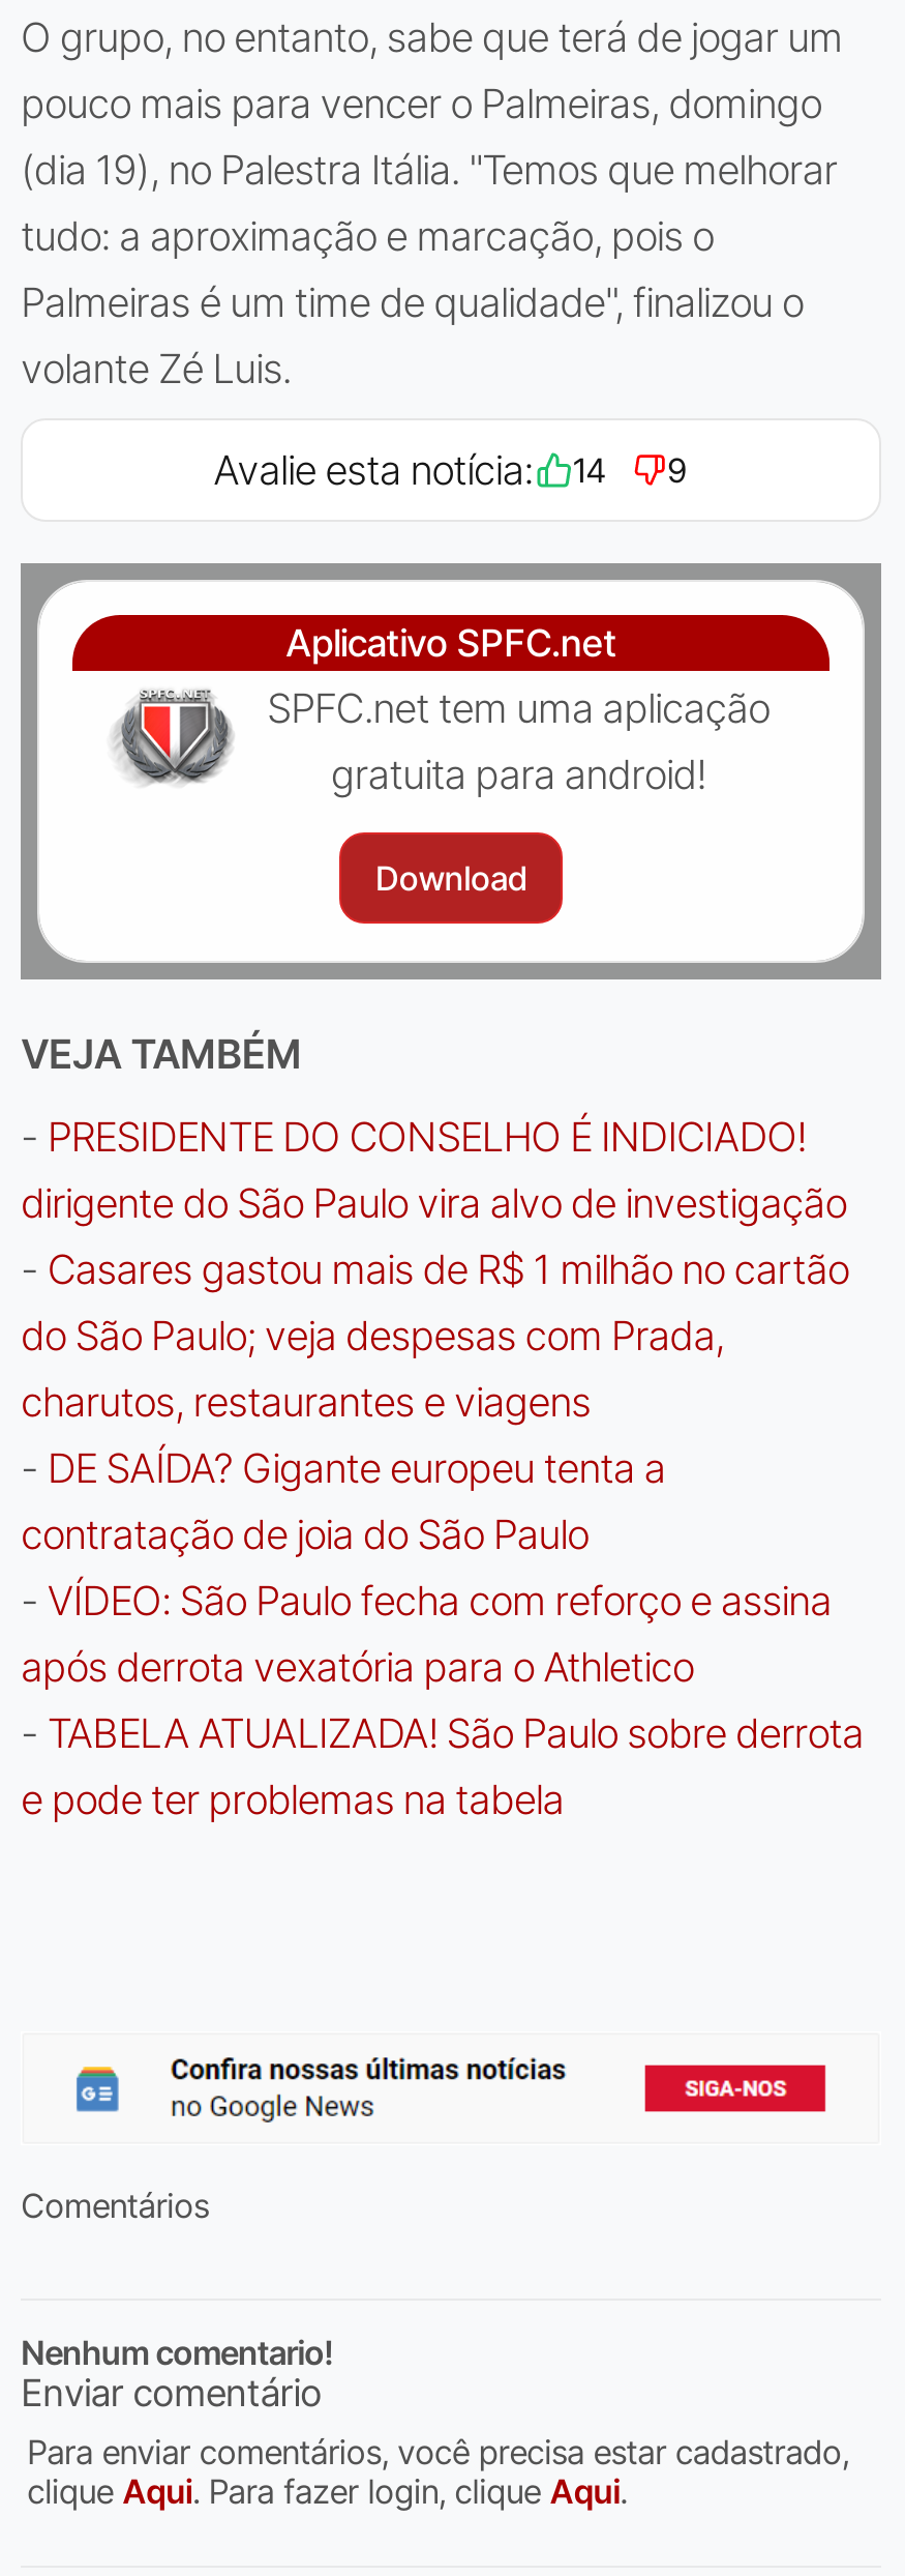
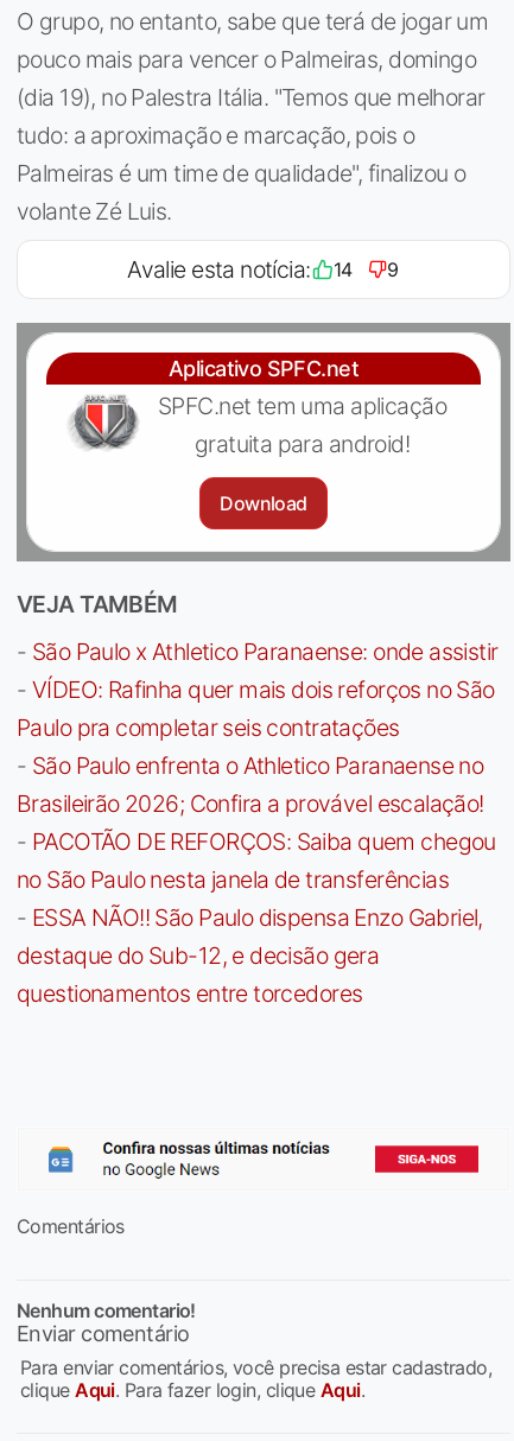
- - PRESIDENTE DO CONSELHO É INDICIADO!
- dirigente do São Paulo vira alvo de investigação
- - Casares gastou mais de R$ 1 milhão no cartão
- do São Paulo; veja despesas com Prada,
- charutos, restaurantes e viagens
- - DE SAÍDA? Gigante europeu tenta a
- contratação de joia do São Paulo
- - VÍDEO: São Paulo fecha com reforço e assina
- após derrota vexatória para o Athletico
- - TABELA ATUALIZADA! São Paulo sobre derrota
- e pode ter problemas na tabela
+ - São Paulo x Athletico Paranaense: onde assistir
+ - VÍDEO: Rafinha quer mais dois reforços no São
+ Paulo pra completar seis contratações
+ - São Paulo enfrenta o Athletico Paranaense no
+ Brasileirão 2026; Confira a provável escalação!
+ - PACOTÃO DE REFORÇOS: Saiba quem chegou
+ no São Paulo nesta janela de transferências
+ - ESSA NÃO!! São Paulo dispensa Enzo Gabriel,
+ destaque do Sub-12, e decisão gera
+ questionamentos entre torcedores
